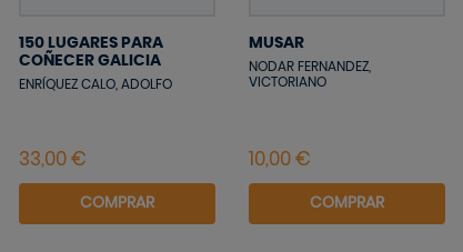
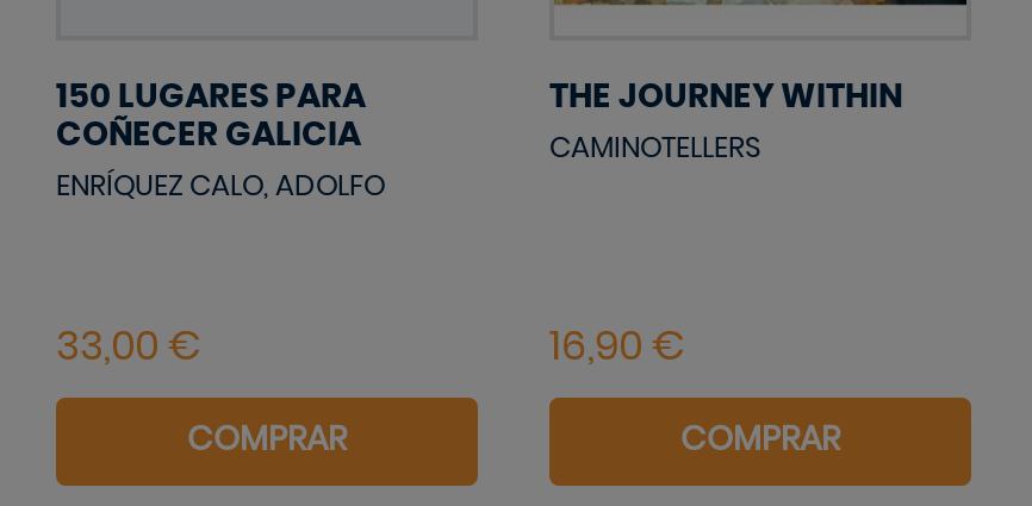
- MUSAR
+ THE JOURNEY WITHIN

- NODAR FERNANDEZ,
- VICTORIANO
+ CAMINOTELLERS
